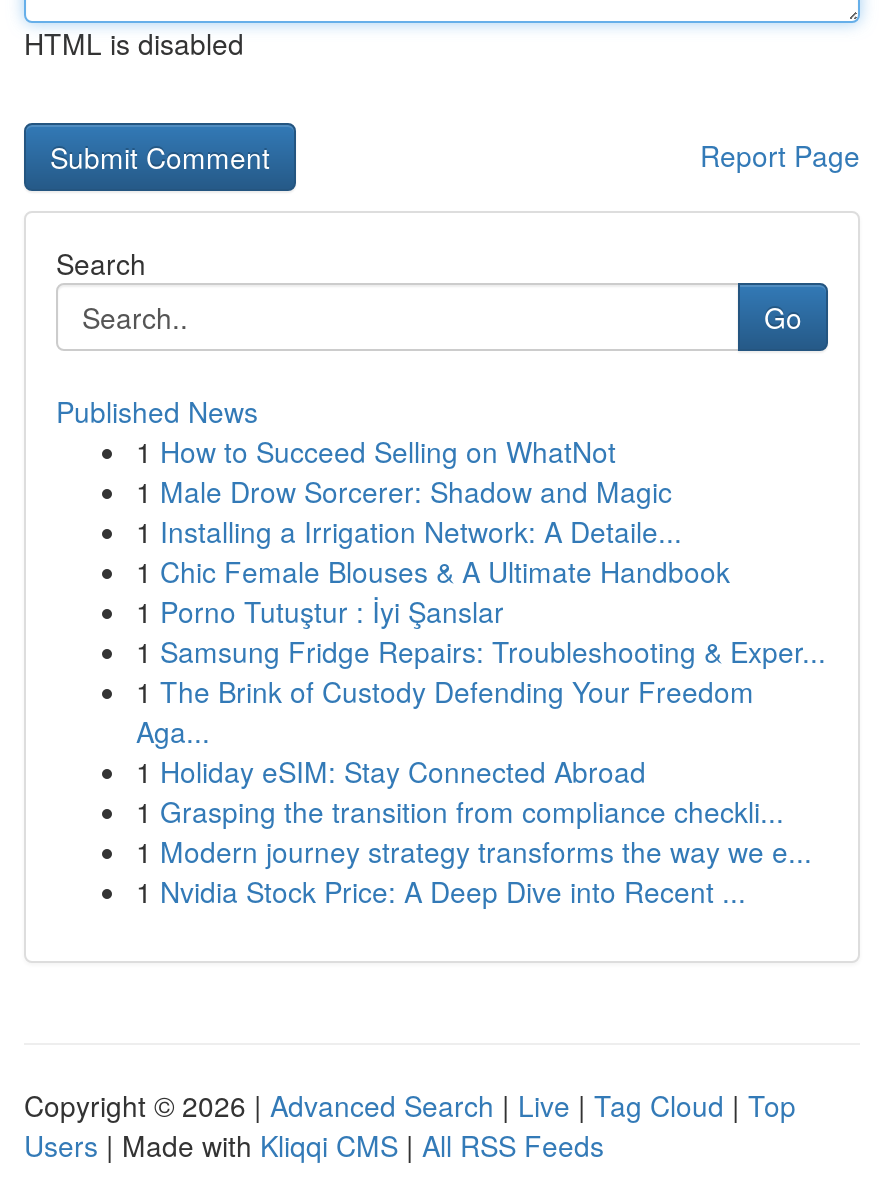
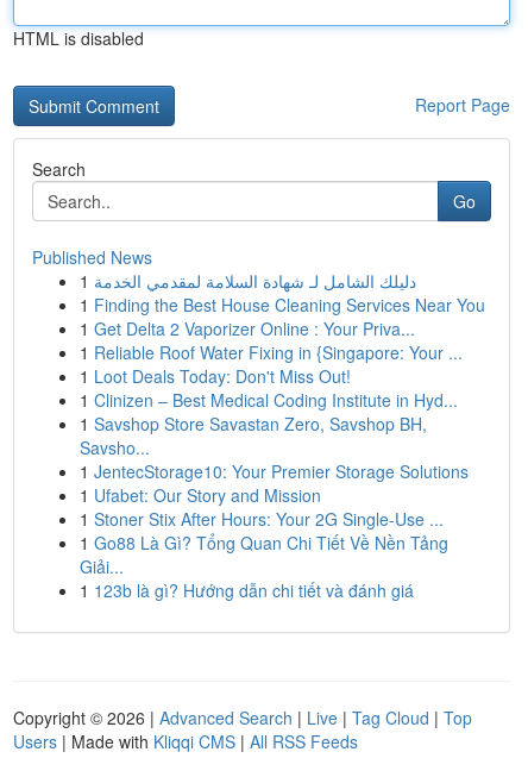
- 1 How to Succeed Selling on WhatNot
- 1 Male Drow Sorcerer: Shadow and Magic
- 1 Installing a Irrigation Network: A Detaile...
- 1 Chic Female Blouses & A Ultimate Handbook
- 1 Porno Tutuştur : İyi Şanslar
- 1 Samsung Fridge Repairs: Troubleshooting & Exper...
- 1 The Brink of Custody Defending Your Freedom
- Aga...
- 1 Holiday eSIM: Stay Connected Abroad
- 1 Grasping the transition from compliance checkli...
- 1 Modern journey strategy transforms the way we e...
- 1 Nvidia Stock Price: A Deep Dive into Recent ...
+ 1 دليلك الشامل لـ شهادة السلامة لمقدمي الخدمة
+ 1 Finding the Best House Cleaning Services Near You
+ 1 Get Delta 2 Vaporizer Online : Your Priva...
+ 1 Reliable Roof Water Fixing in {Singapore: Your ...
+ 1 Loot Deals Today: Don't Miss Out!
+ 1 Clinizen – Best Medical Coding Institute in Hyd...
+ 1 Savshop Store Savastan Zero, Savshop BH,
+ Savsho...
+ 1 JentecStorage10: Your Premier Storage Solutions
+ 1 Ufabet: Our Story and Mission
+ 1 Stoner Stix After Hours: Your 2G Single-Use ...
+ 1 Go88 Là Gì? Tổng Quan Chi Tiết Về Nền Tảng
+ Giải...
+ 1 123b là gì? Hướng dẫn chi tiết và đánh giá
